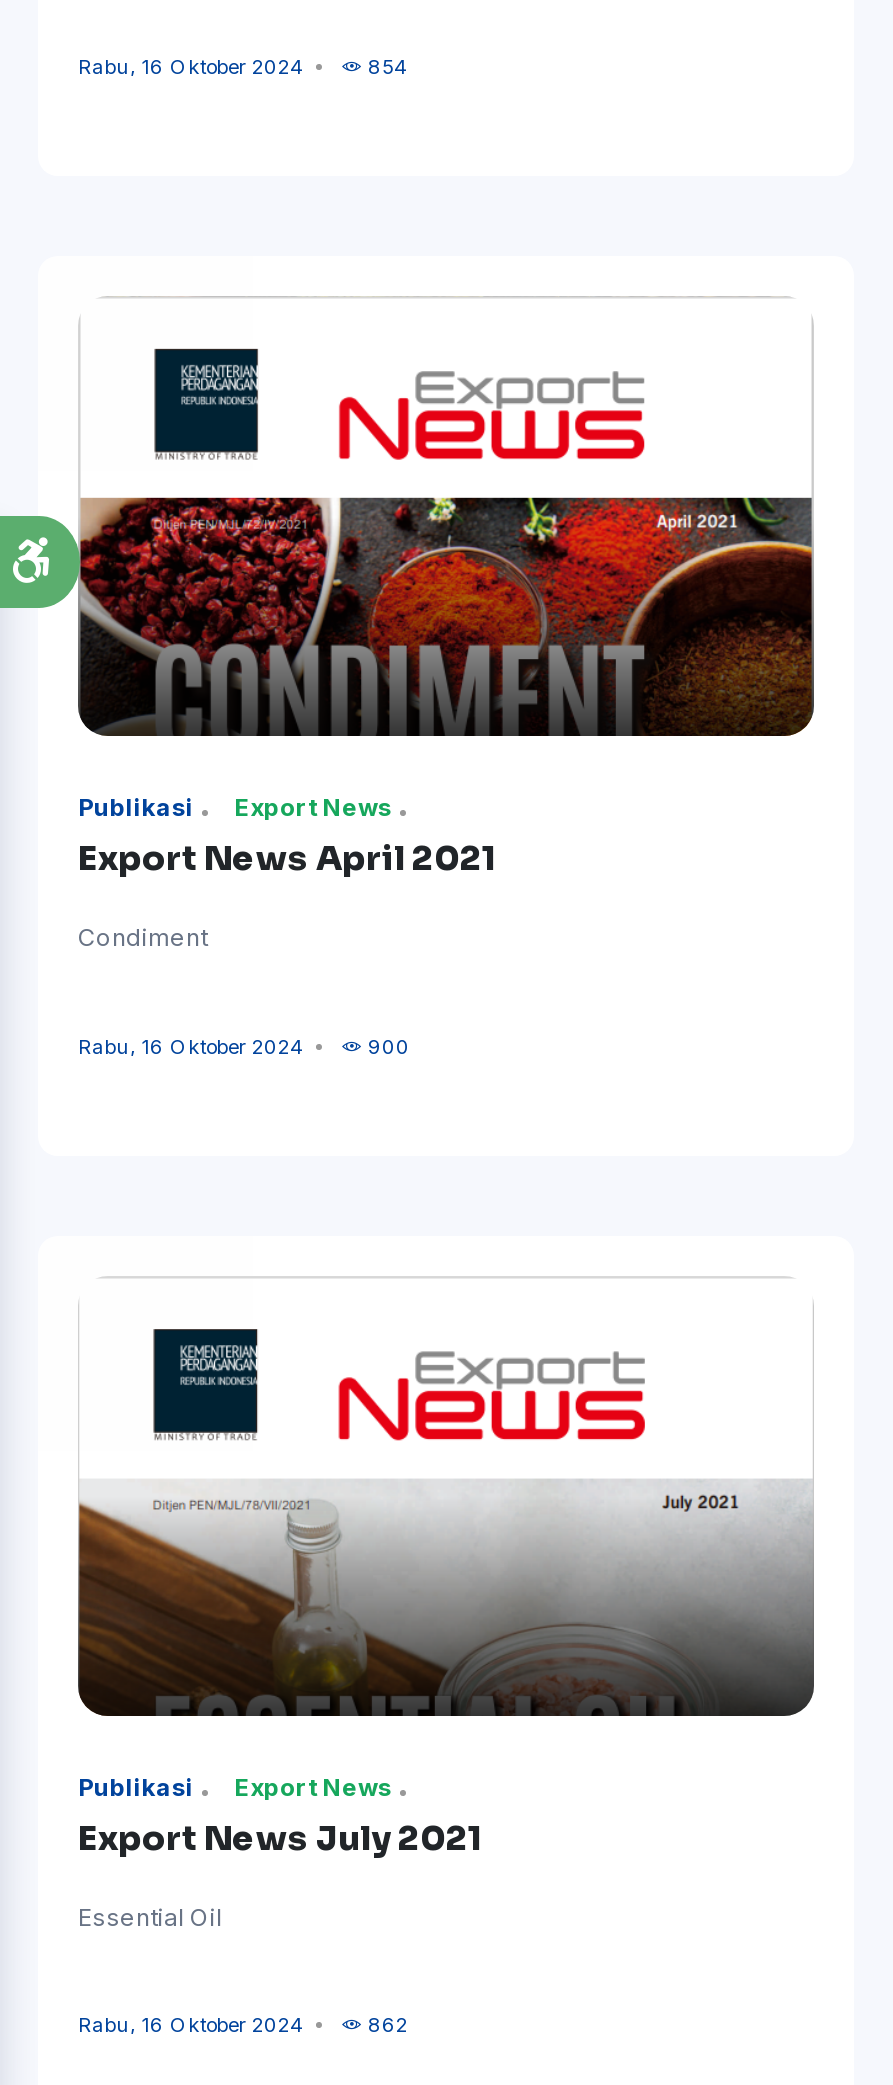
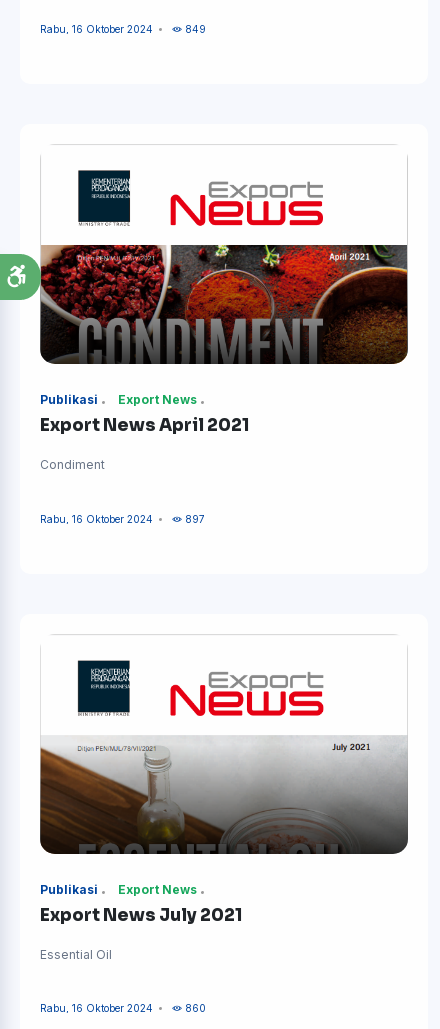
- 854
+ 849

- 900
+ 897

- 862
+ 860
